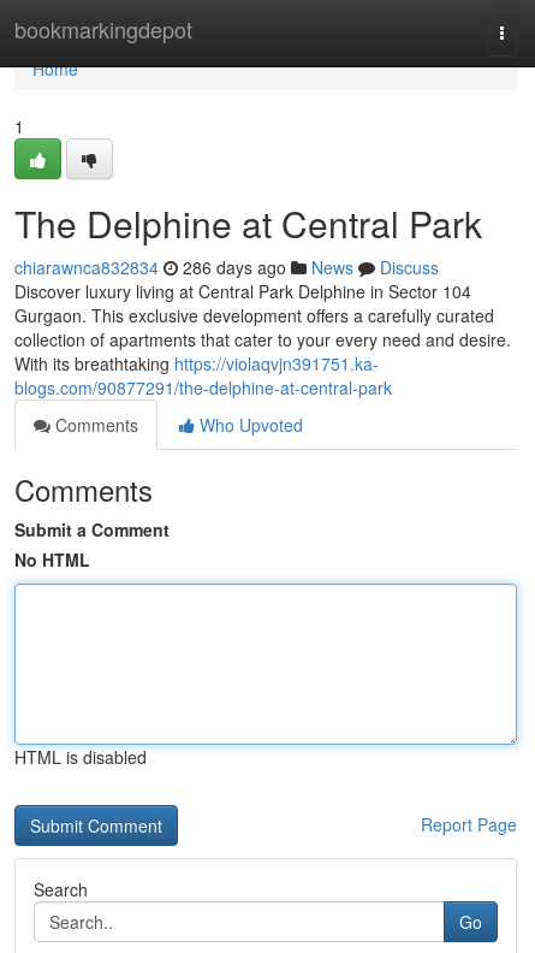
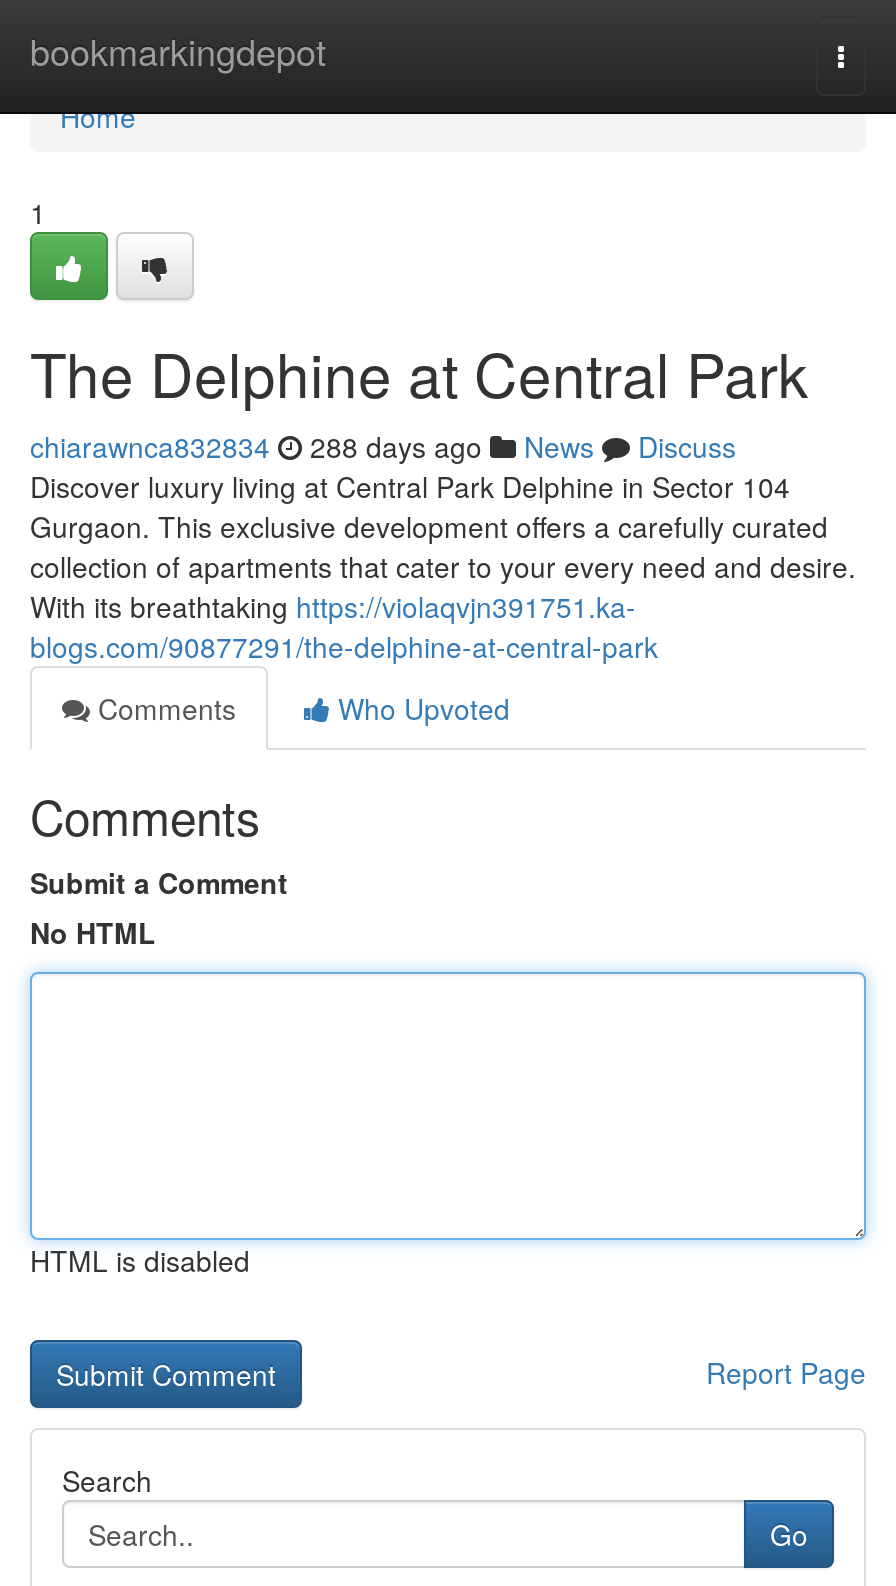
- chiarawnca832834 286 days ago News Discuss
+ chiarawnca832834 288 days ago News Discuss
